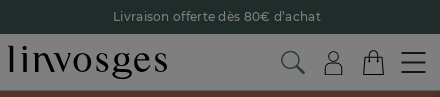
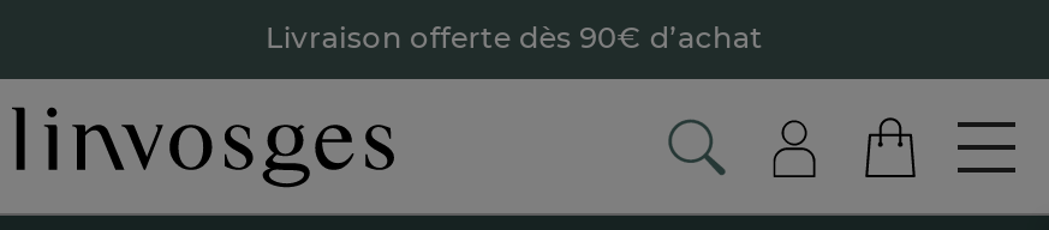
- Livraison offerte dès 80€ d’achat
+ Livraison offerte dès 90€ d’achat
